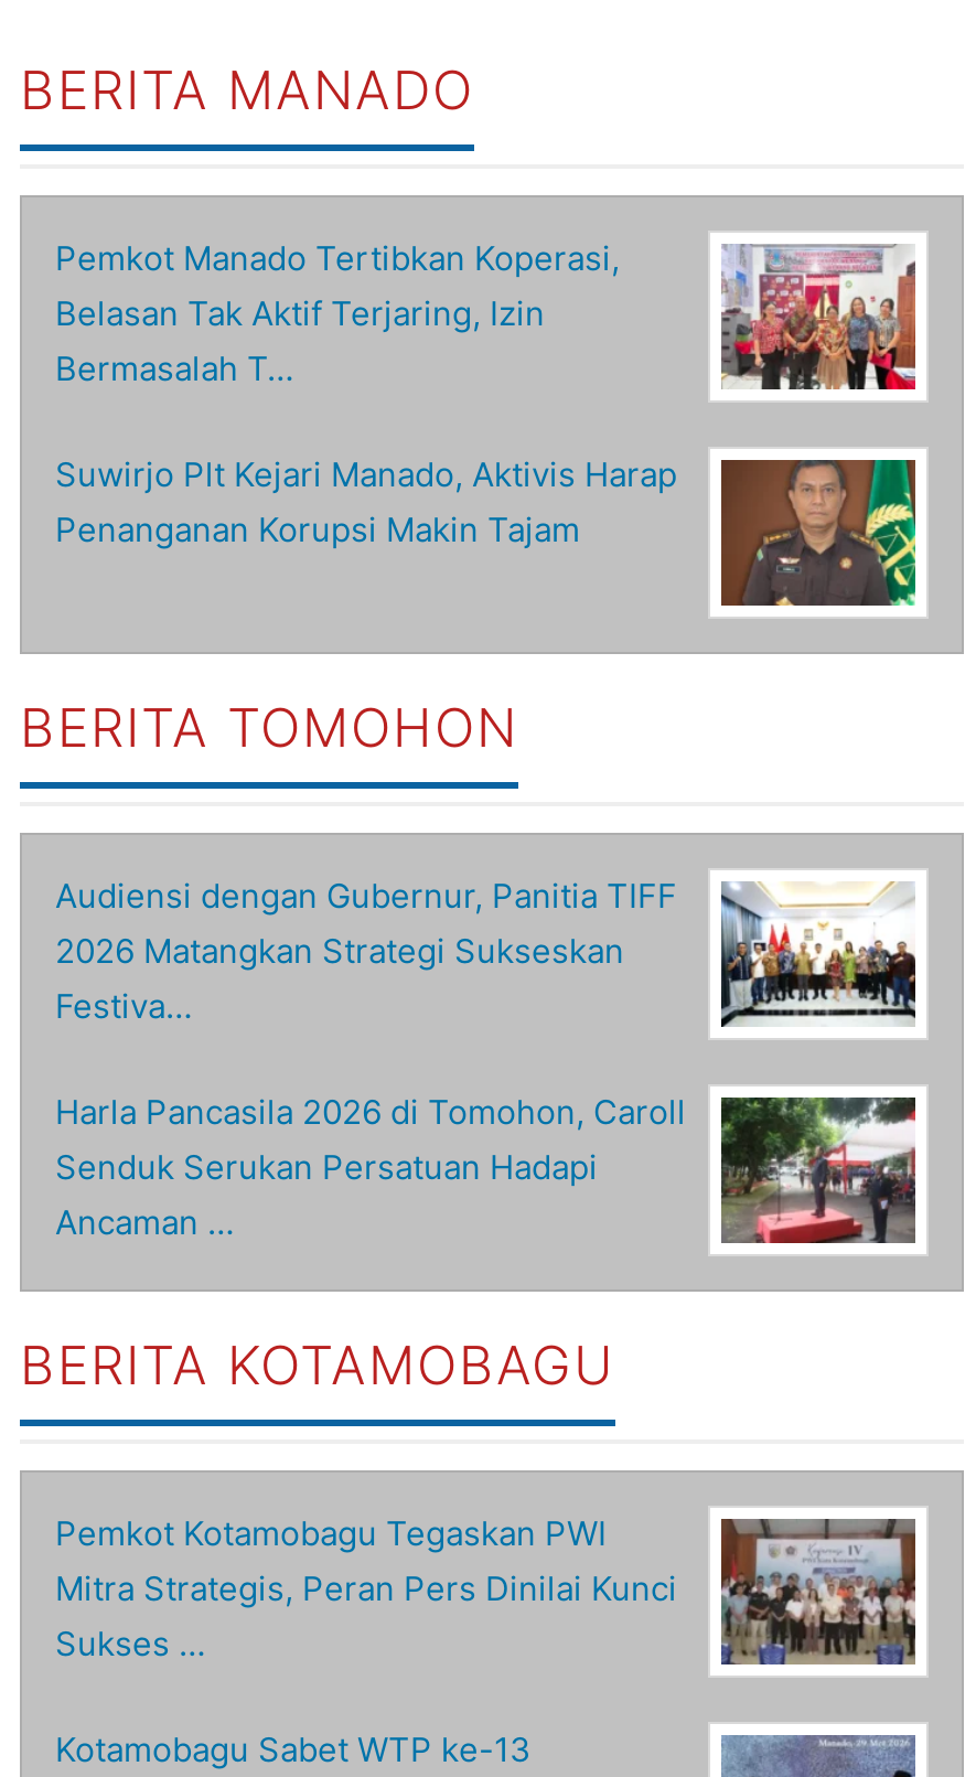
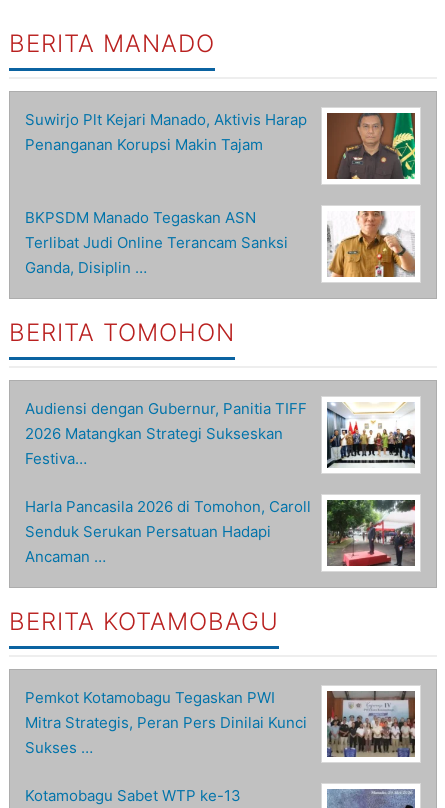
- Pemkot Manado Tertibkan Koperasi,
- Belasan Tak Aktif Terjaring, Izin
- Bermasalah T…

- [image]

moved up: [image] | Suwirjo Plt Kejari Manado, Aktivis Harap | Penanganan Korupsi Makin Tajam

+ [image]
+ BKPSDM Manado Tegaskan ASN
+ Terlibat Judi Online Terancam Sanksi
+ Ganda, Disiplin …
